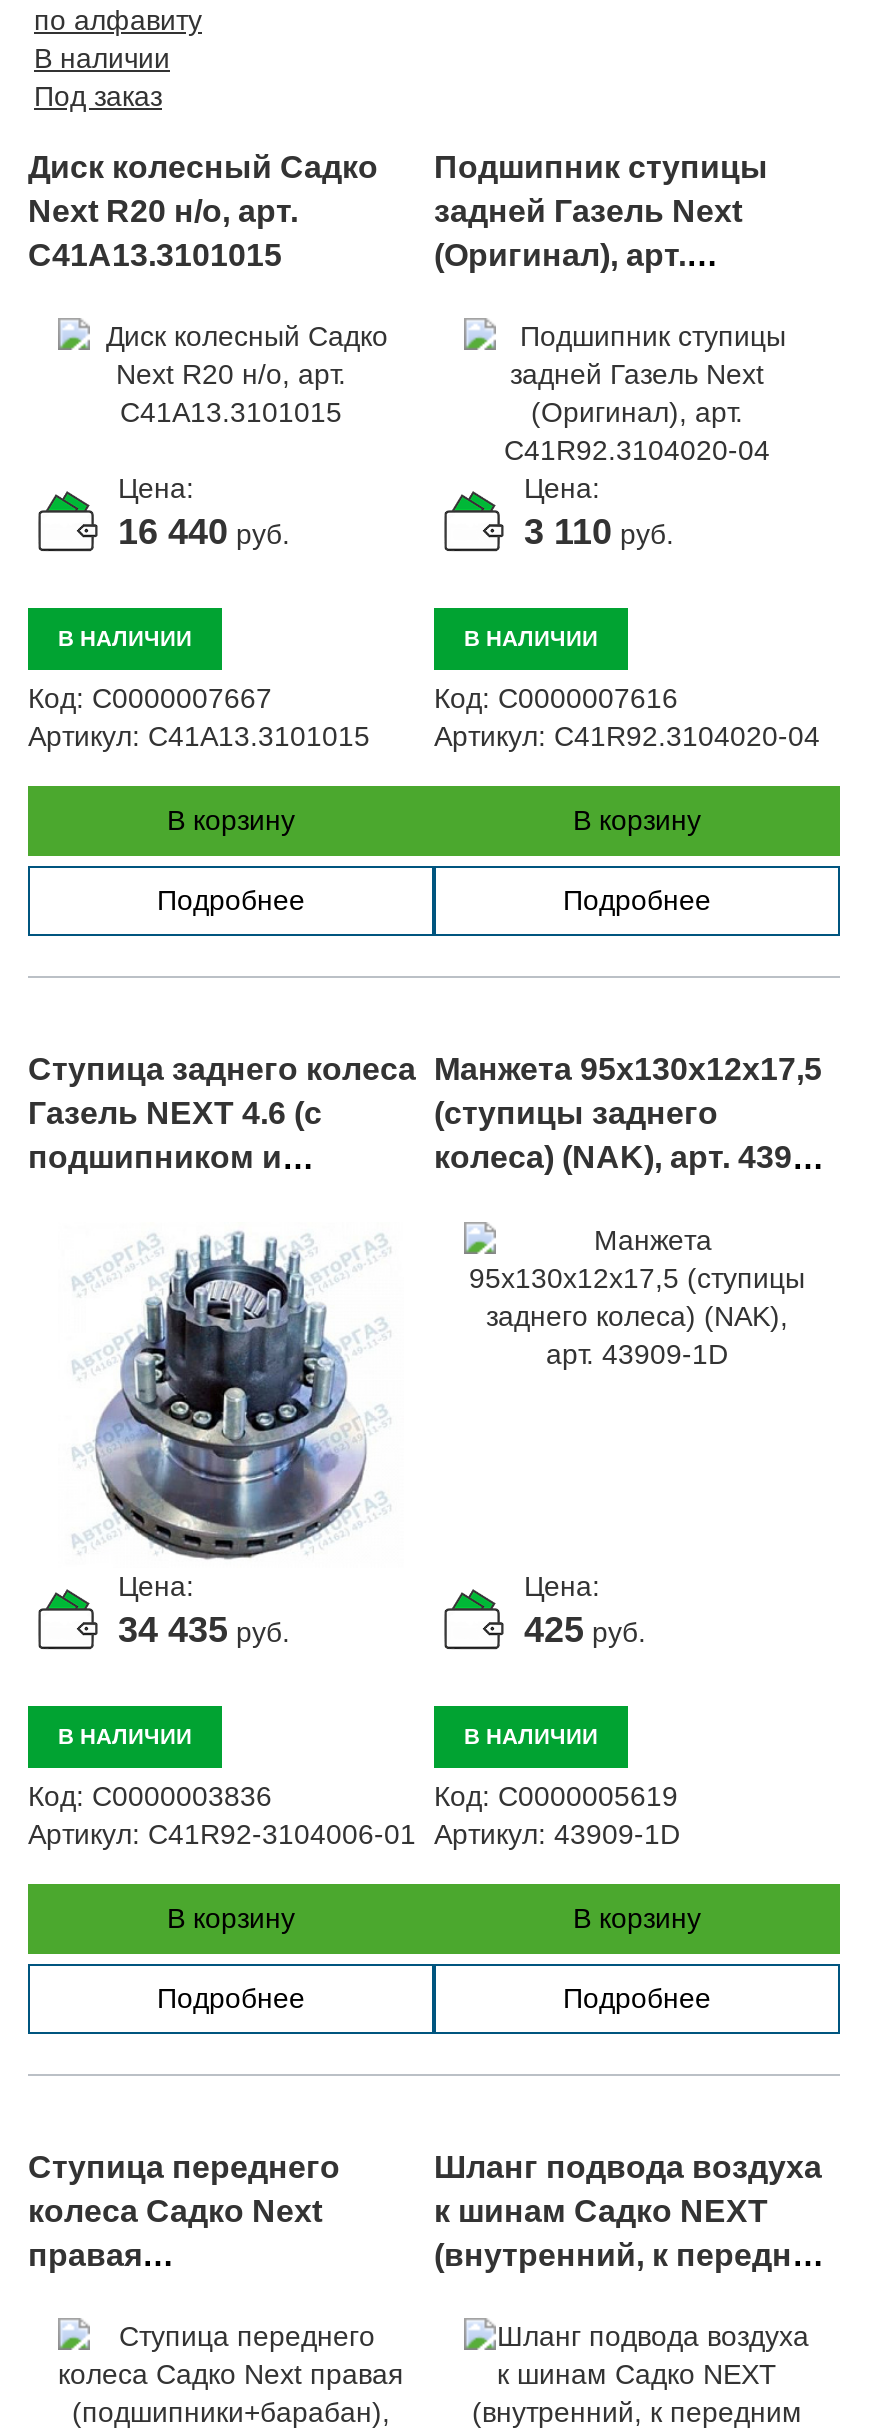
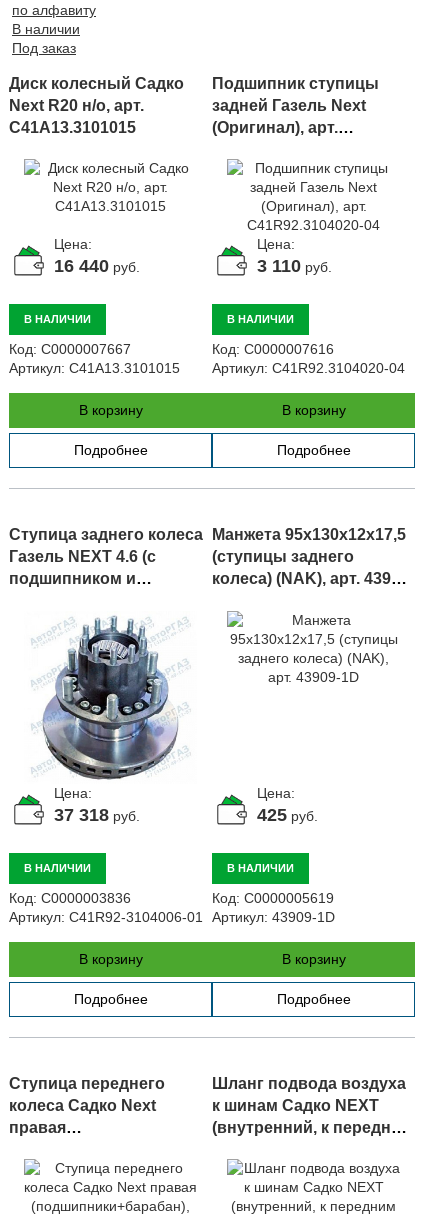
- 34 435 руб.
+ 37 318 руб.
